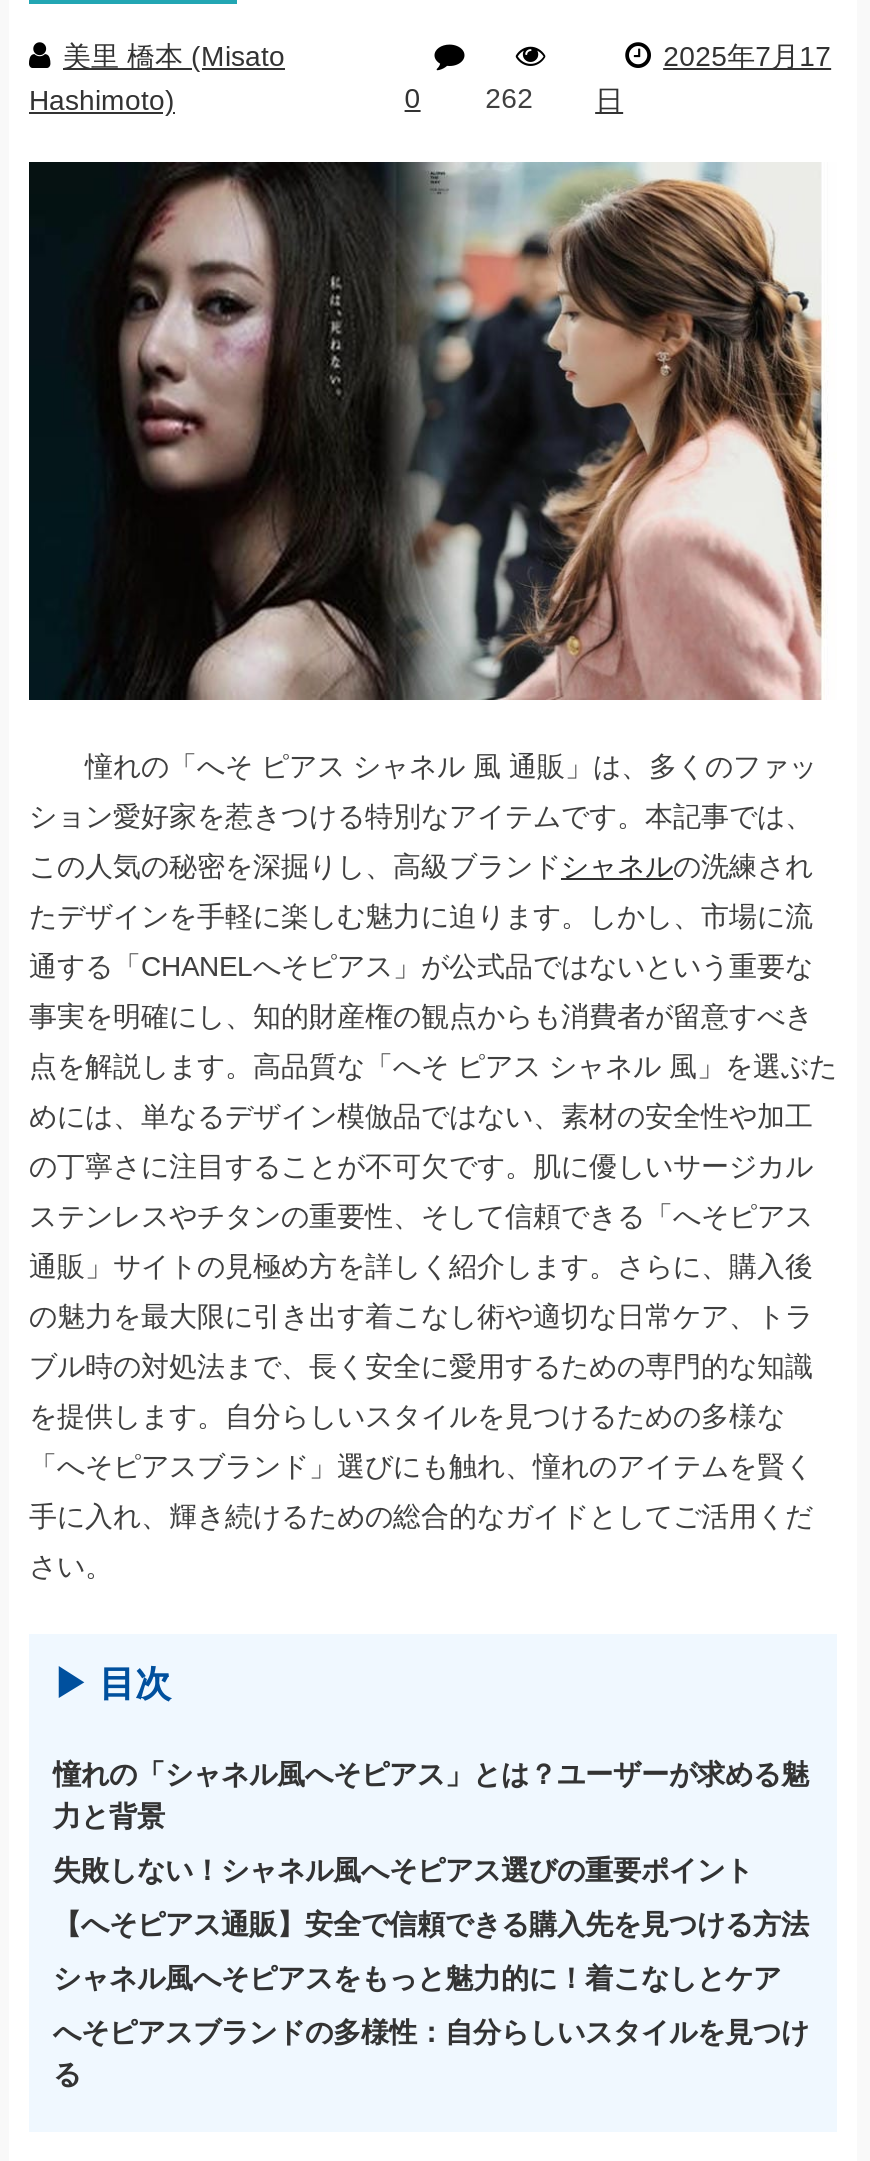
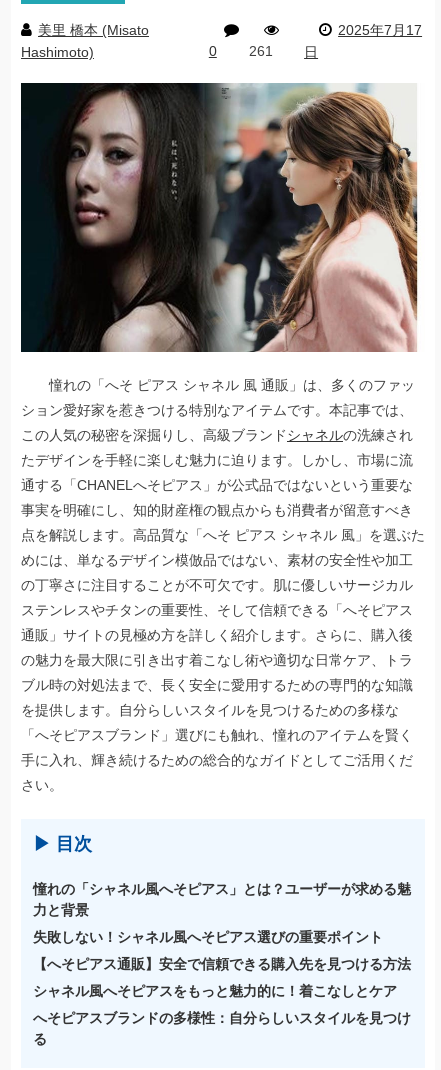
- 262 日
+ 261 日
